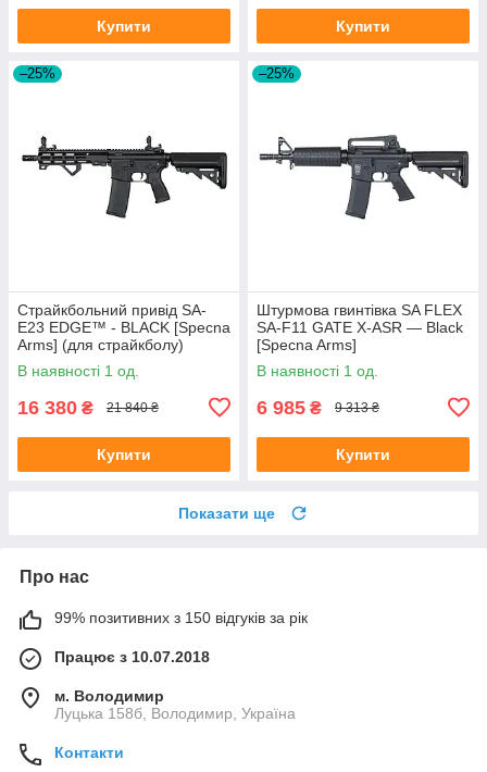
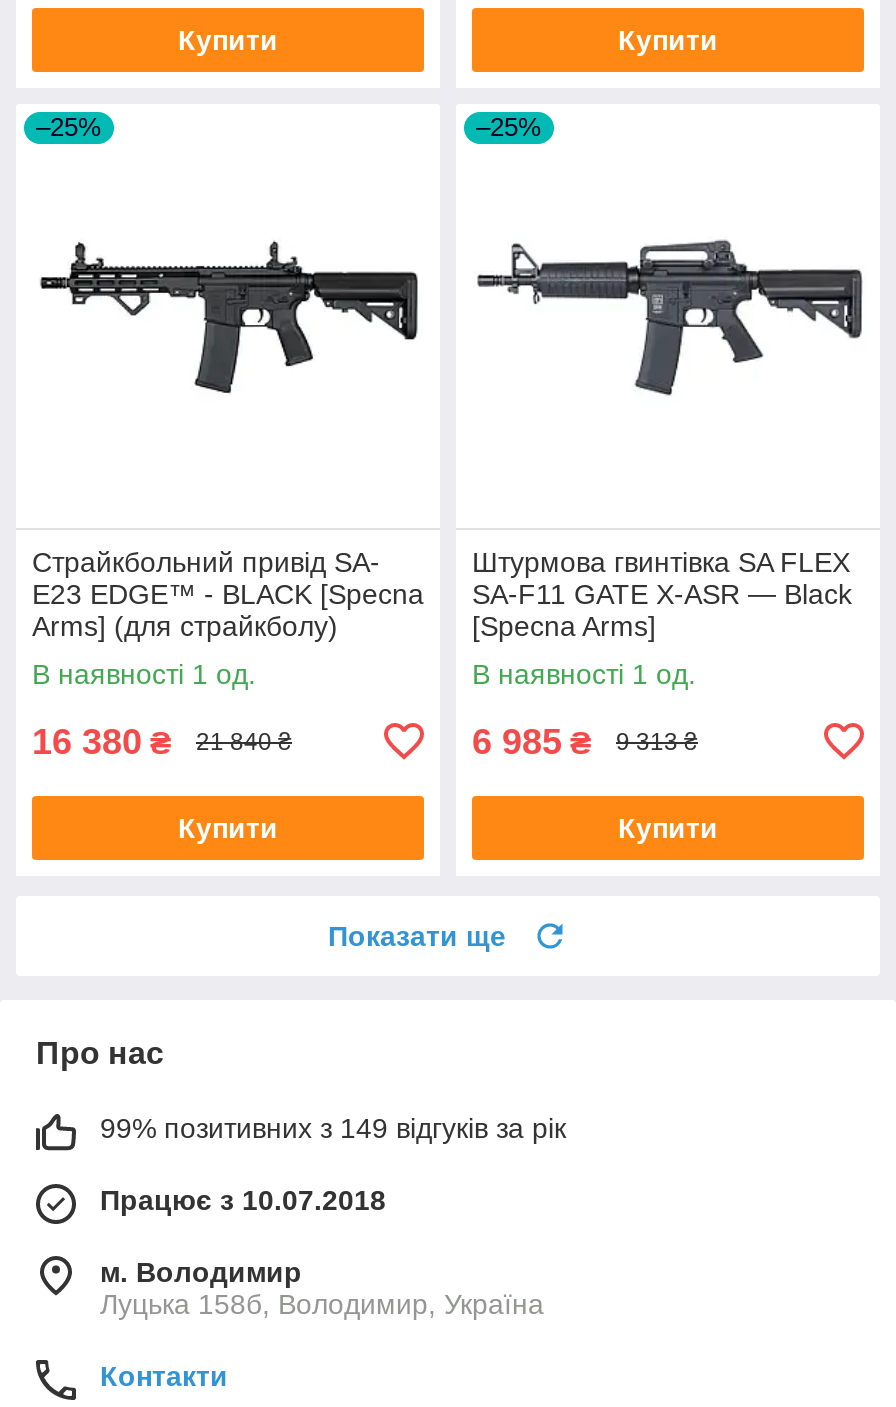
- 99% позитивних з 150 відгуків за рік
+ 99% позитивних з 149 відгуків за рік
